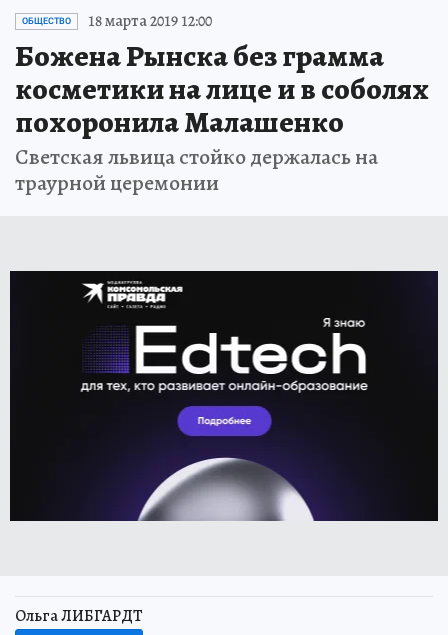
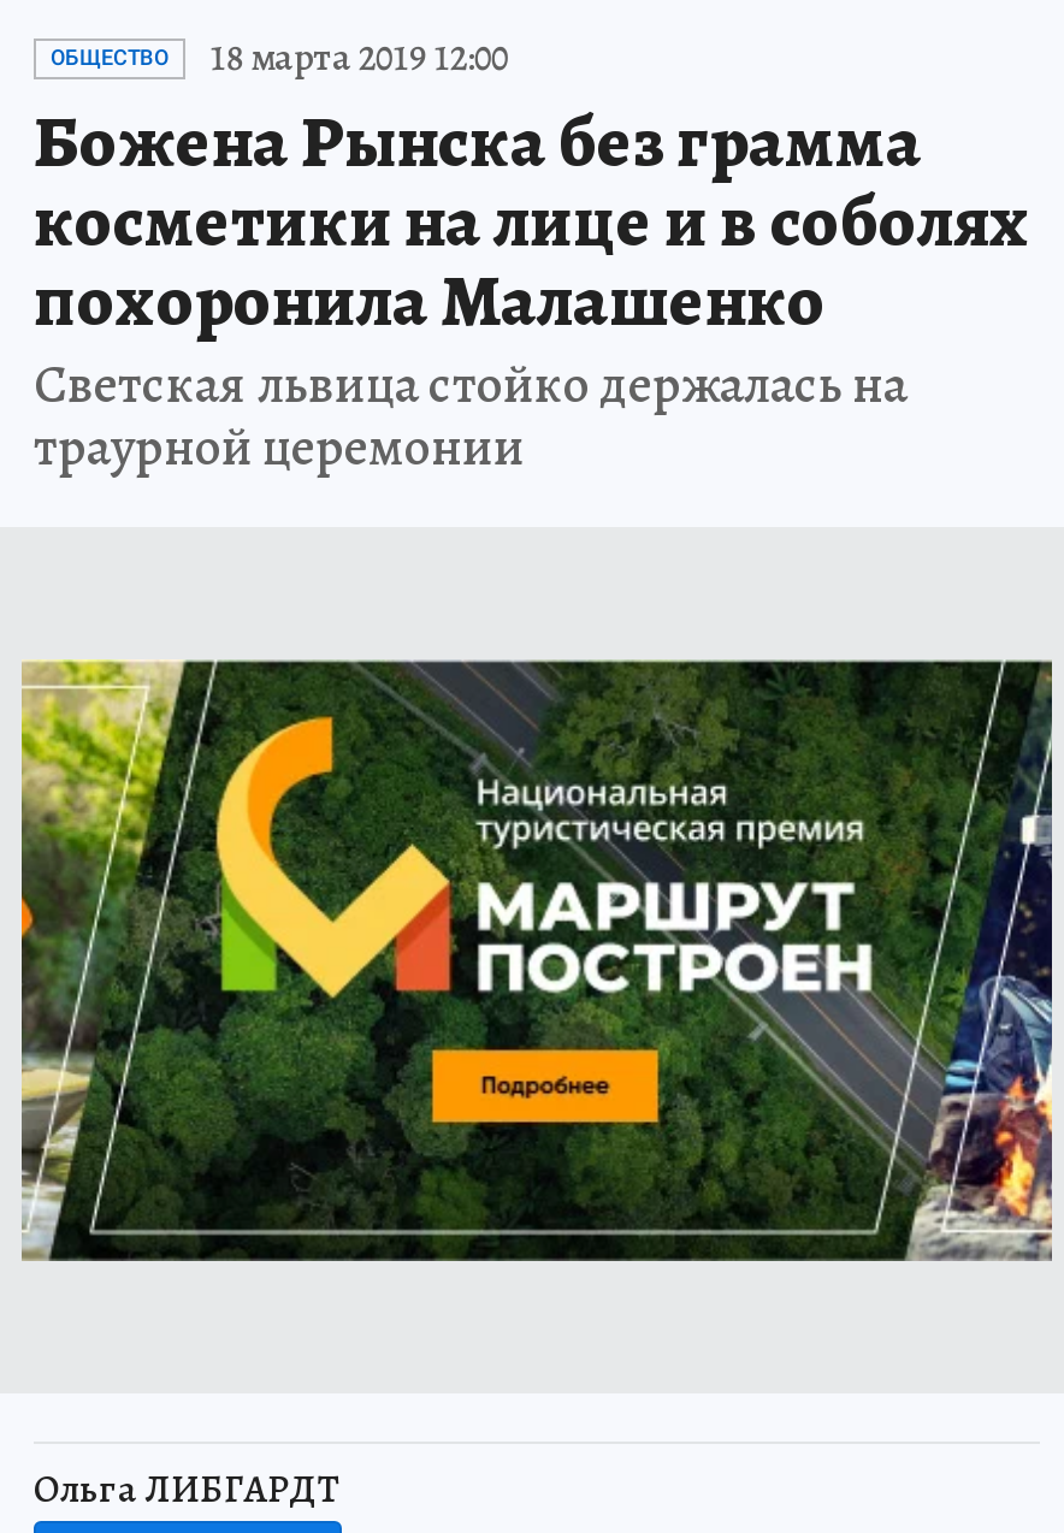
- [image]
+ [image]
